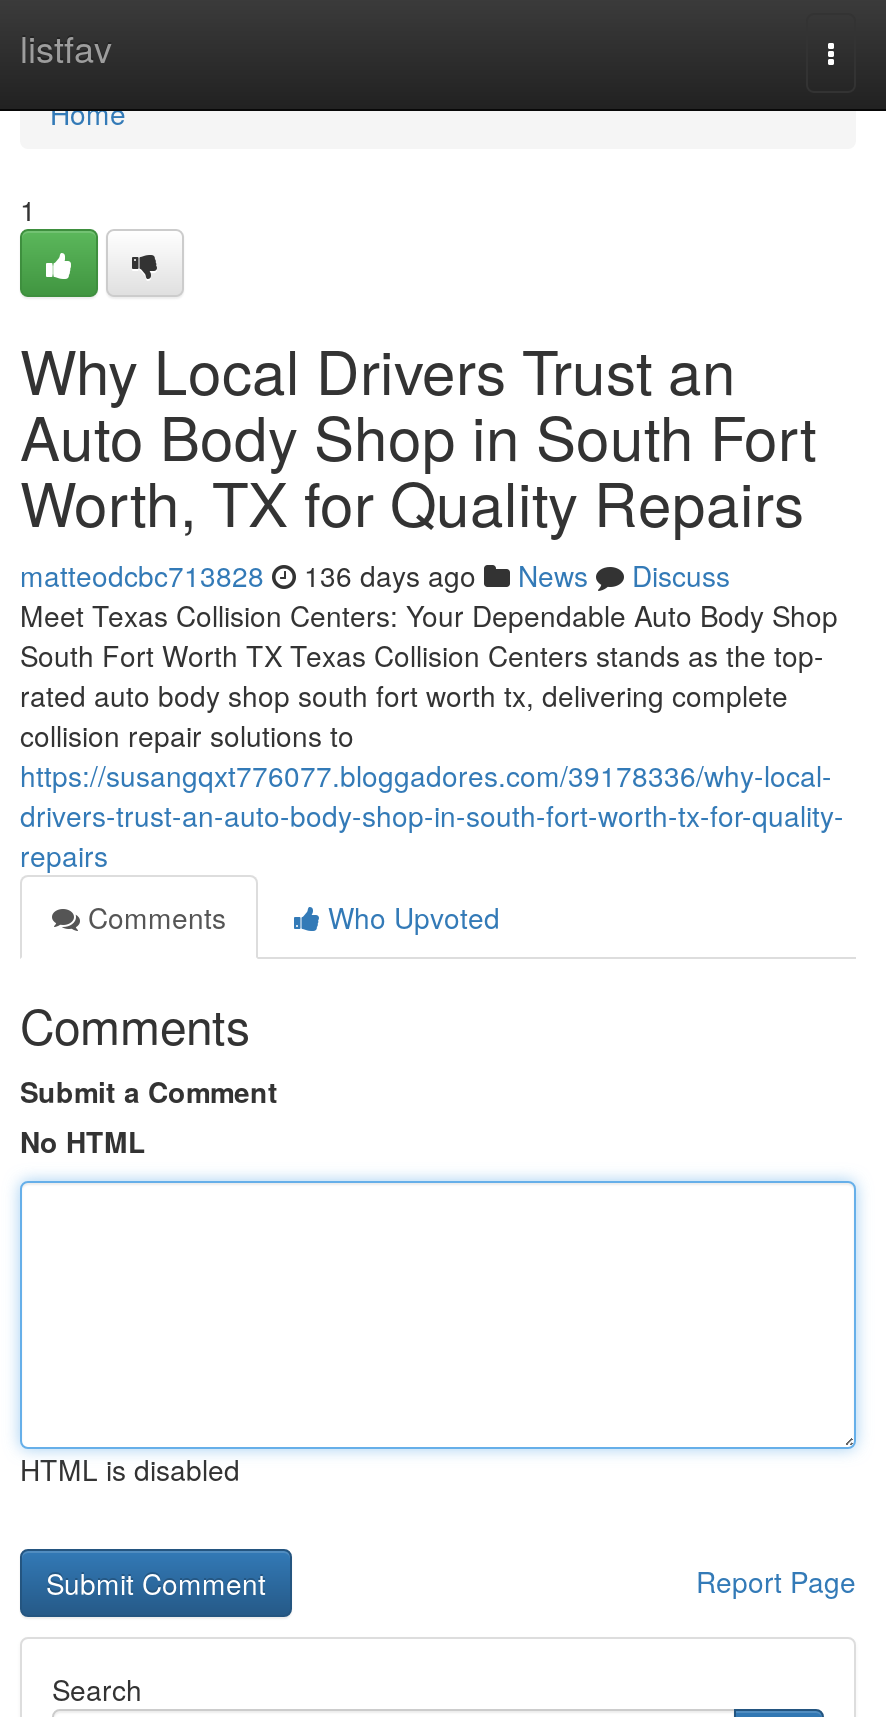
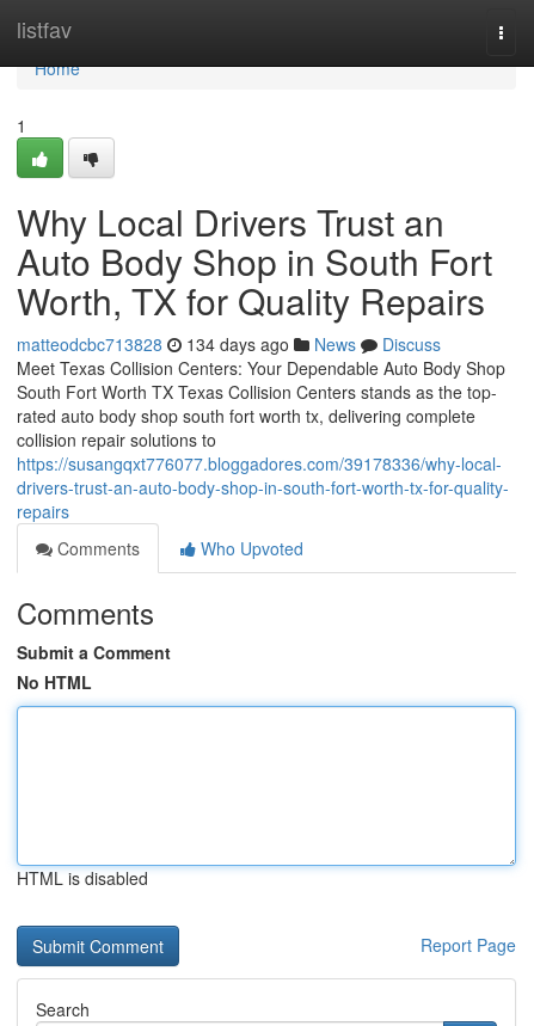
- matteodcbc713828 136 days ago News Discuss
+ matteodcbc713828 134 days ago News Discuss
